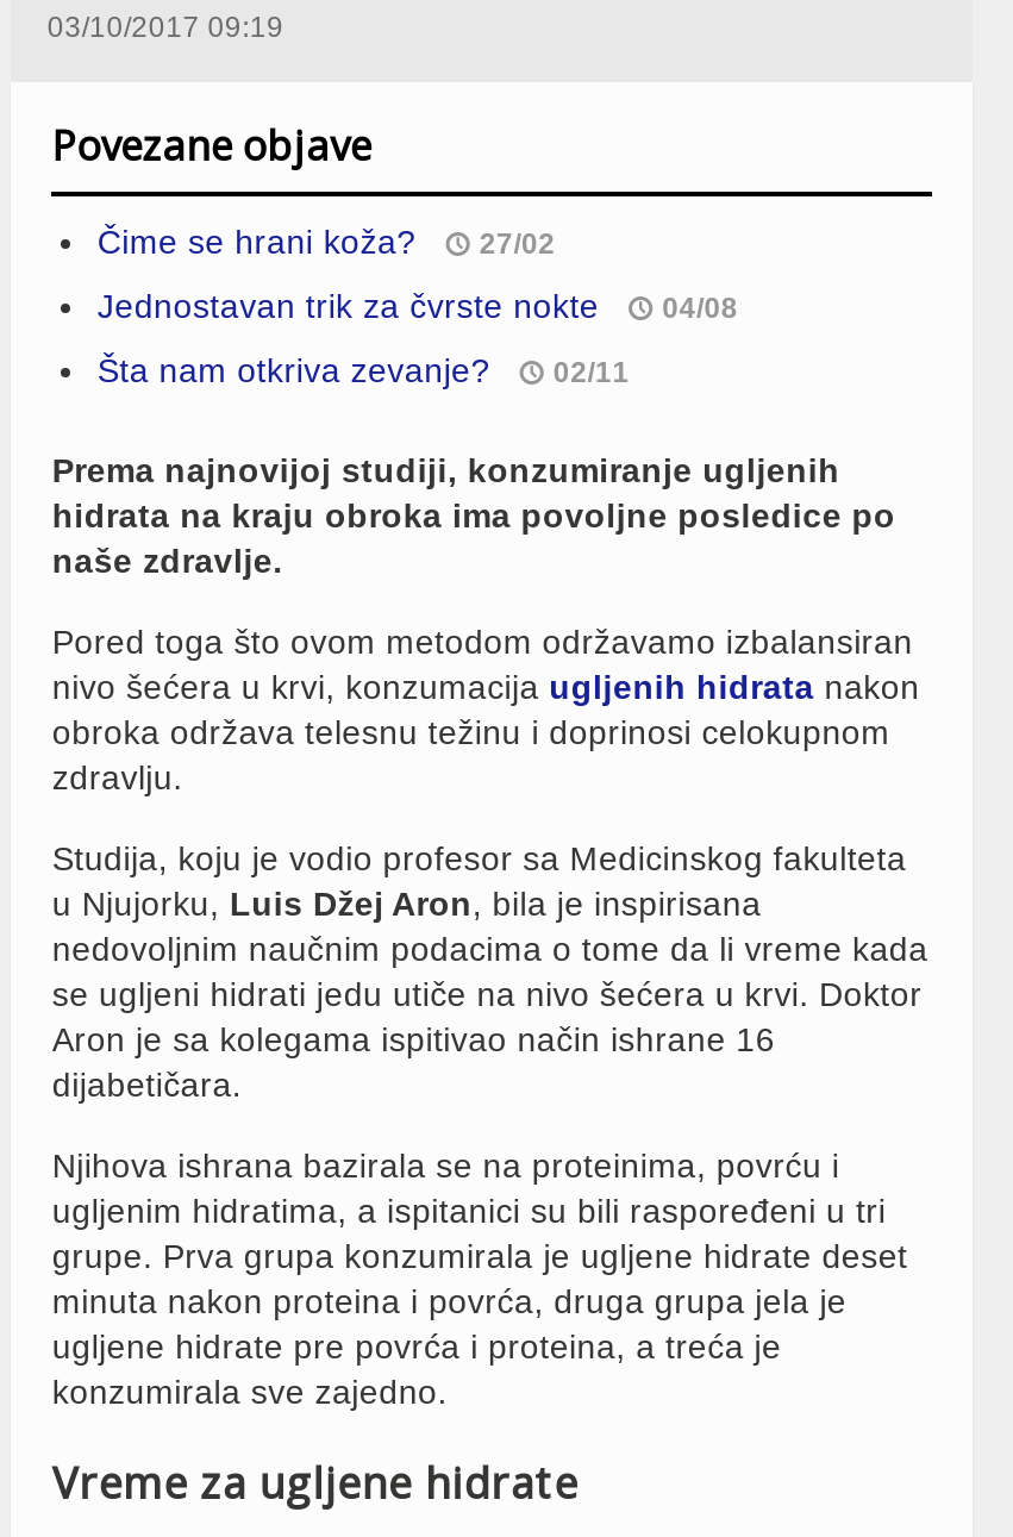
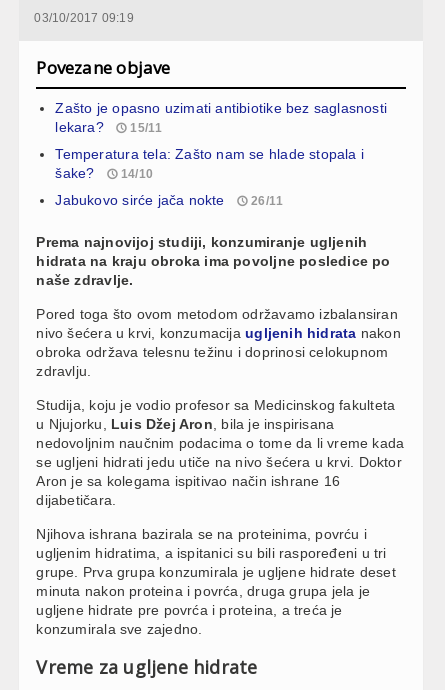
- Čime se hrani koža?
- 27/02
+ Zašto je opasno uzimati antibiotike bez saglasnosti
+ lekara?
+ 15/11

- Jednostavan trik za čvrste nokte
- 04/08
+ Temperatura tela: Zašto nam se hlade stopala i
+ šake?
+ 14/10

- Šta nam otkriva zevanje?
- 02/11
+ Jabukovo sirće jača nokte
+ 26/11
